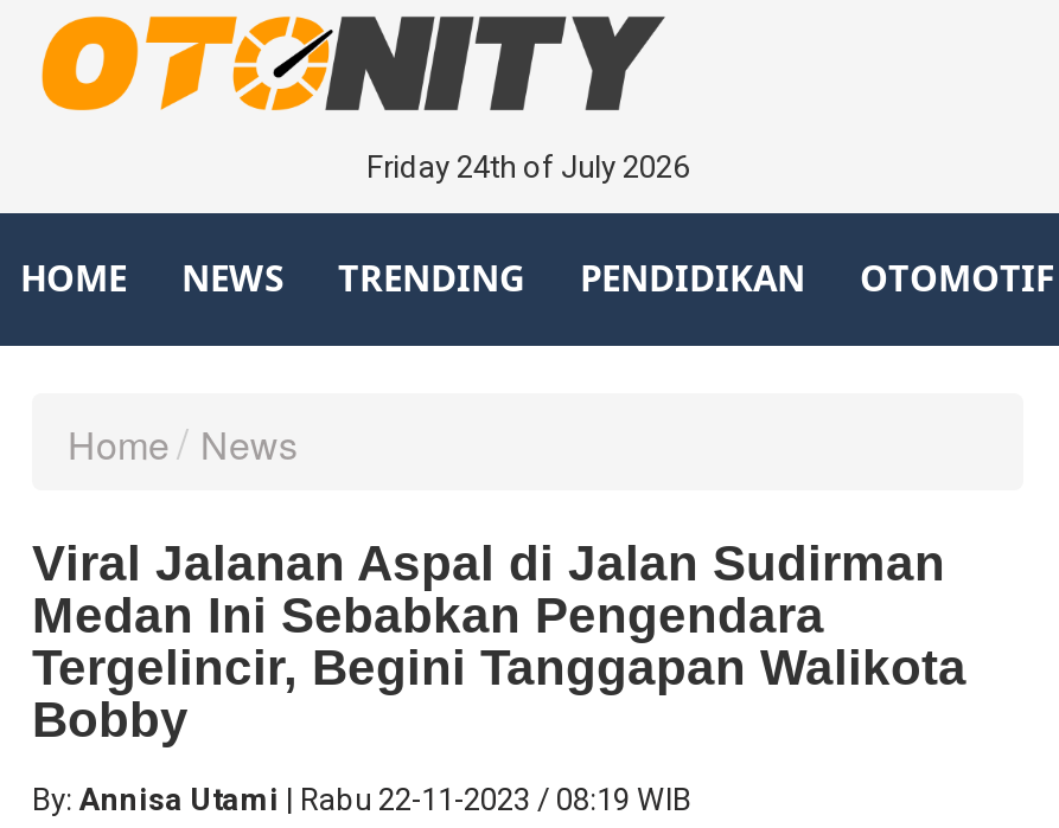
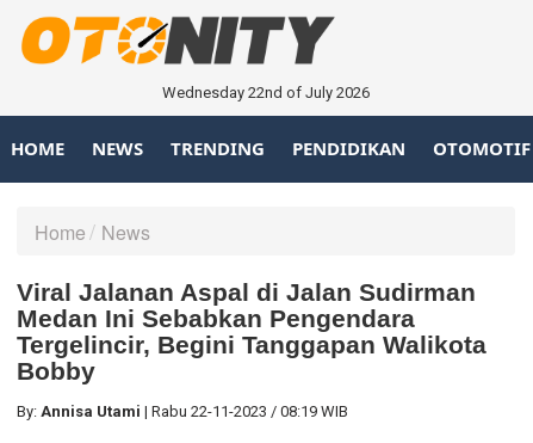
- Friday 24th of July 2026
+ Wednesday 22nd of July 2026
